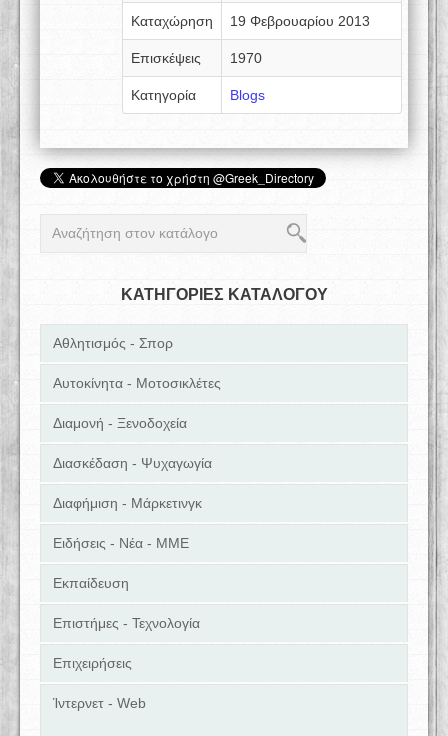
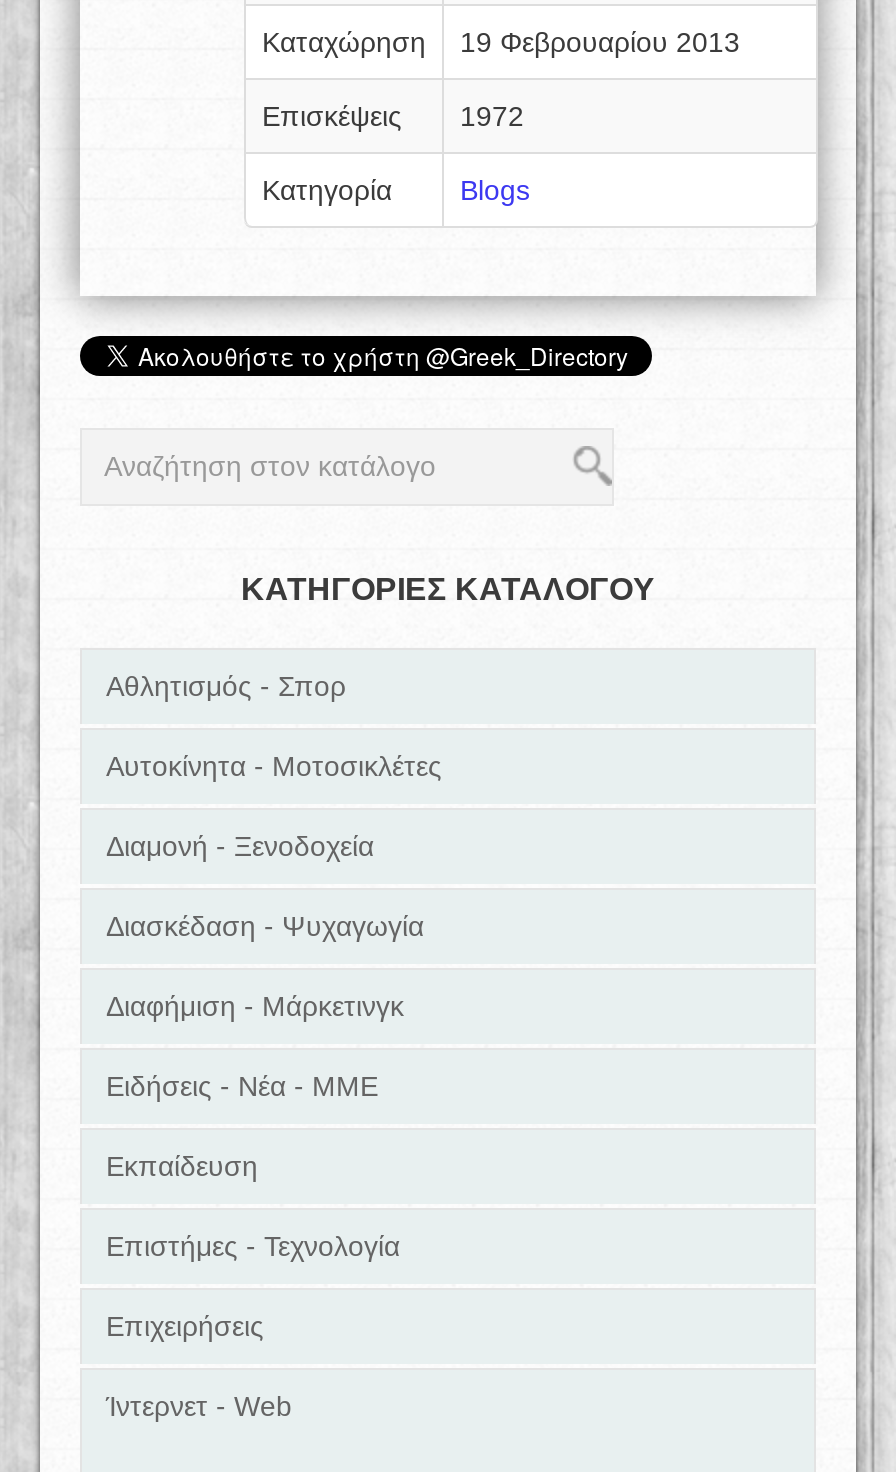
- Επισκέψεις 1970
+ Επισκέψεις 1972
